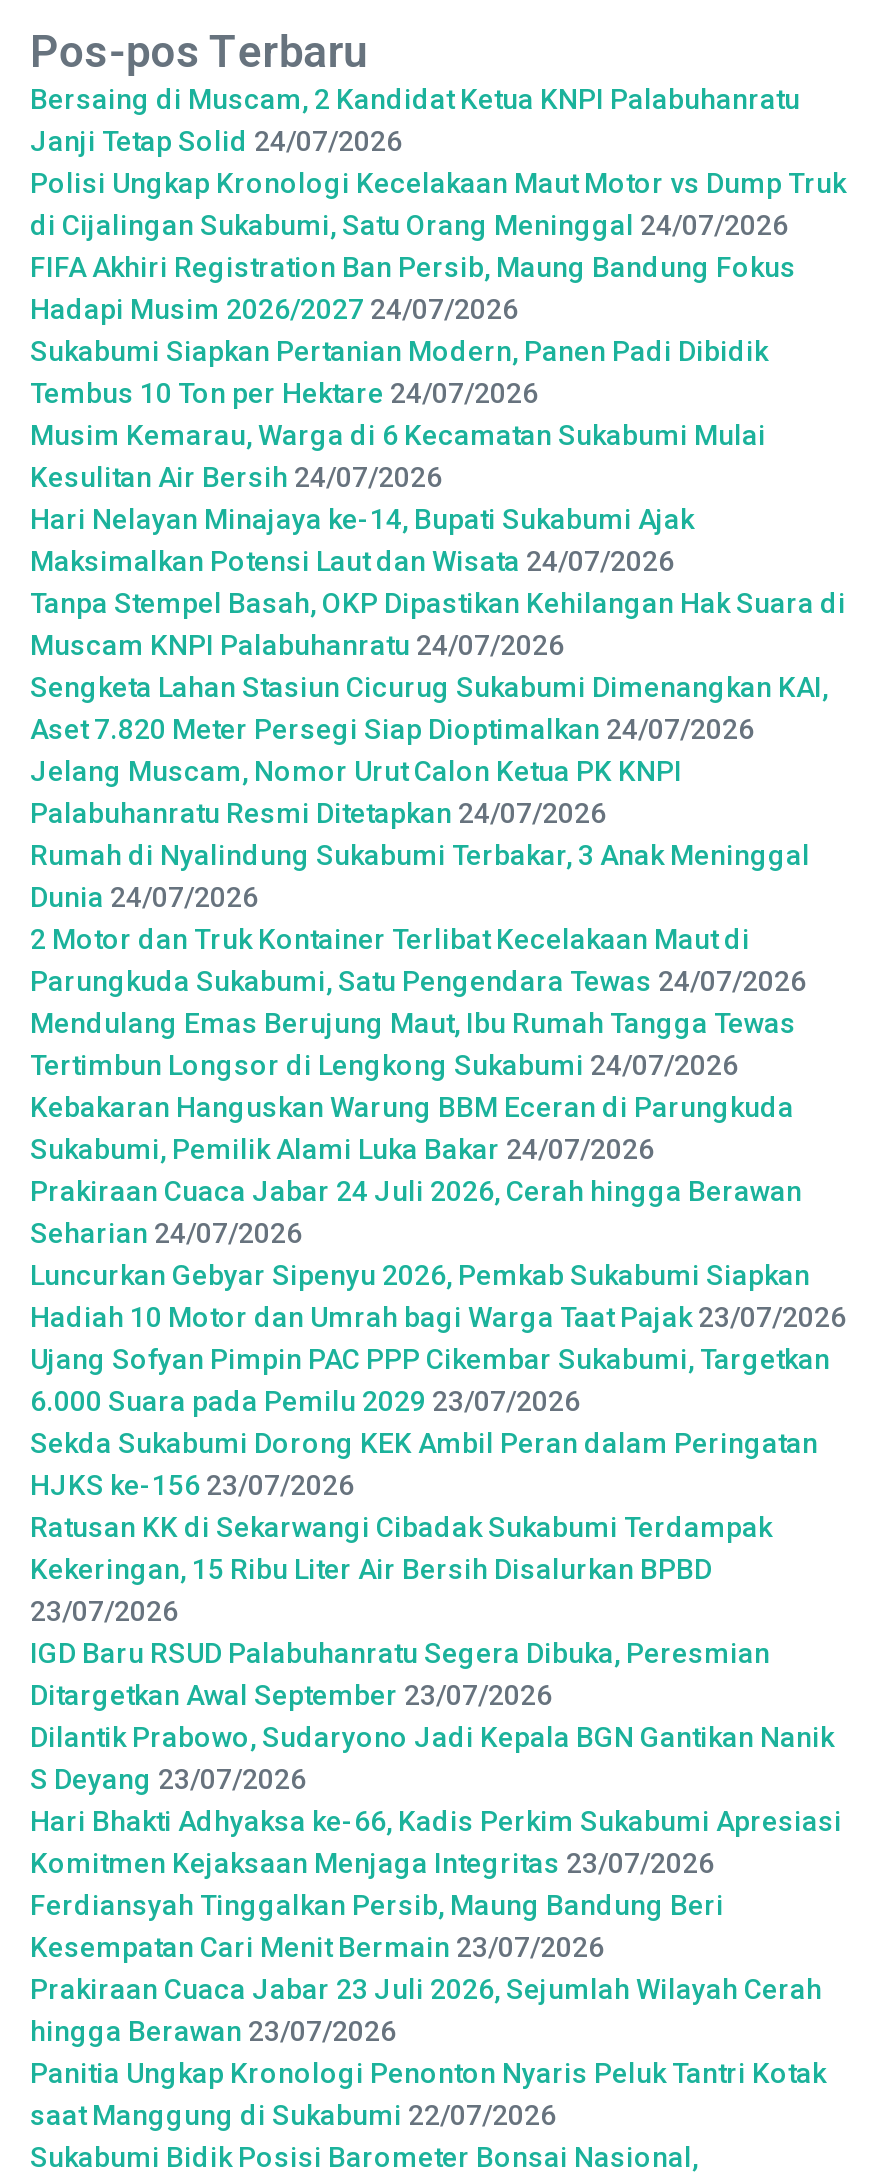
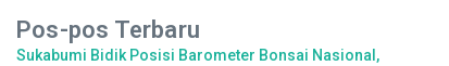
- Bersaing di Muscam, 2 Kandidat Ketua KNPI Palabuhanratu
- Janji Tetap Solid 24/07/2026
- Polisi Ungkap Kronologi Kecelakaan Maut Motor vs Dump Truk
- di Cijalingan Sukabumi, Satu Orang Meninggal 24/07/2026
- FIFA Akhiri Registration Ban Persib, Maung Bandung Fokus
- Hadapi Musim 2026/2027 24/07/2026
- Sukabumi Siapkan Pertanian Modern, Panen Padi Dibidik
- Tembus 10 Ton per Hektare 24/07/2026
- Musim Kemarau, Warga di 6 Kecamatan Sukabumi Mulai
- Kesulitan Air Bersih 24/07/2026
- Hari Nelayan Minajaya ke-14, Bupati Sukabumi Ajak
- Maksimalkan Potensi Laut dan Wisata 24/07/2026
- Tanpa Stempel Basah, OKP Dipastikan Kehilangan Hak Suara di
- Muscam KNPI Palabuhanratu 24/07/2026
- Sengketa Lahan Stasiun Cicurug Sukabumi Dimenangkan KAI,
- Aset 7.820 Meter Persegi Siap Dioptimalkan 24/07/2026
- Jelang Muscam, Nomor Urut Calon Ketua PK KNPI
- Palabuhanratu Resmi Ditetapkan 24/07/2026
- Rumah di Nyalindung Sukabumi Terbakar, 3 Anak Meninggal
- Dunia 24/07/2026
- 2 Motor dan Truk Kontainer Terlibat Kecelakaan Maut di
- Parungkuda Sukabumi, Satu Pengendara Tewas 24/07/2026
- Mendulang Emas Berujung Maut, Ibu Rumah Tangga Tewas
- Tertimbun Longsor di Lengkong Sukabumi 24/07/2026
- Kebakaran Hanguskan Warung BBM Eceran di Parungkuda
- Sukabumi, Pemilik Alami Luka Bakar 24/07/2026
- Prakiraan Cuaca Jabar 24 Juli 2026, Cerah hingga Berawan
- Seharian 24/07/2026
- Luncurkan Gebyar Sipenyu 2026, Pemkab Sukabumi Siapkan
- Hadiah 10 Motor dan Umrah bagi Warga Taat Pajak 23/07/2026
- Ujang Sofyan Pimpin PAC PPP Cikembar Sukabumi, Targetkan
- 6.000 Suara pada Pemilu 2029 23/07/2026
- Sekda Sukabumi Dorong KEK Ambil Peran dalam Peringatan
- HJKS ke-156 23/07/2026
- Ratusan KK di Sekarwangi Cibadak Sukabumi Terdampak
- Kekeringan, 15 Ribu Liter Air Bersih Disalurkan BPBD
- 23/07/2026
- IGD Baru RSUD Palabuhanratu Segera Dibuka, Peresmian
- Ditargetkan Awal September 23/07/2026
- Dilantik Prabowo, Sudaryono Jadi Kepala BGN Gantikan Nanik
- S Deyang 23/07/2026
- Hari Bhakti Adhyaksa ke-66, Kadis Perkim Sukabumi Apresiasi
- Komitmen Kejaksaan Menjaga Integritas 23/07/2026
- Ferdiansyah Tinggalkan Persib, Maung Bandung Beri
- Kesempatan Cari Menit Bermain 23/07/2026
- Prakiraan Cuaca Jabar 23 Juli 2026, Sejumlah Wilayah Cerah
- hingga Berawan 23/07/2026
- Panitia Ungkap Kronologi Penonton Nyaris Peluk Tantri Kotak
- saat Manggung di Sukabumi 22/07/2026
